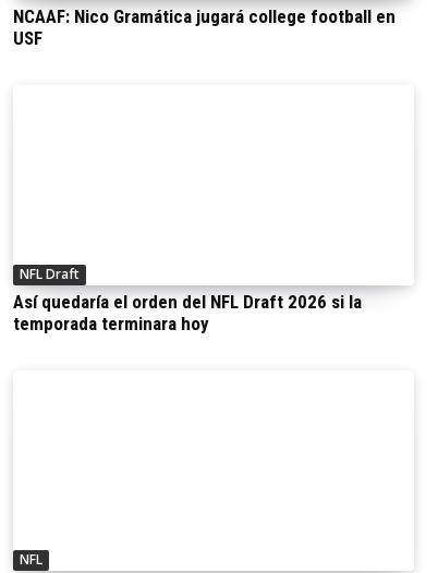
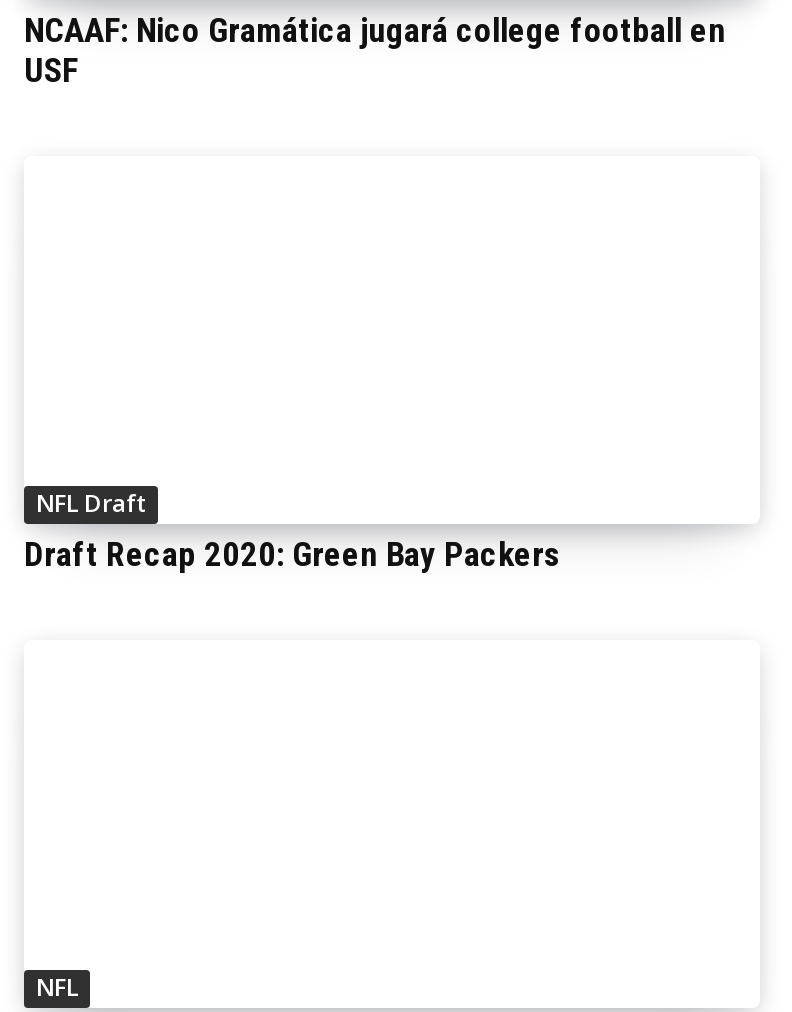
- Así quedaría el orden del NFL Draft 2026 si la
- temporada terminara hoy
+ Draft Recap 2020: Green Bay Packers
